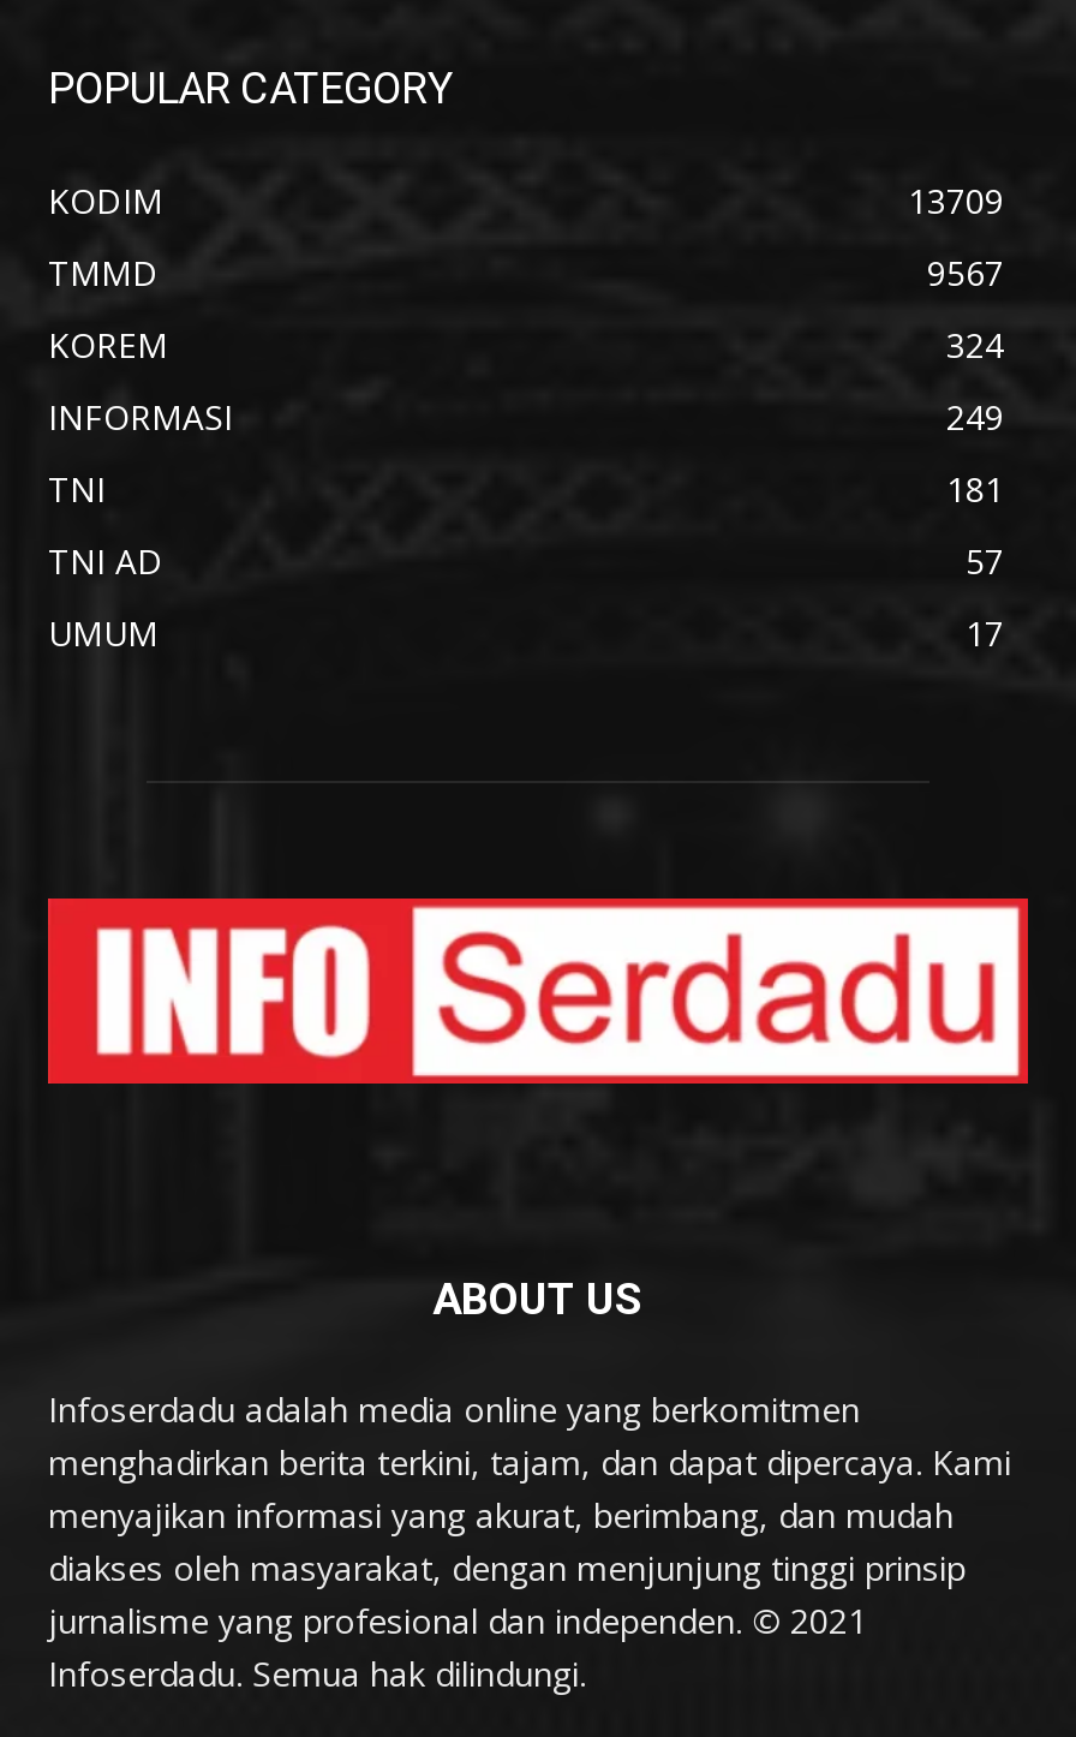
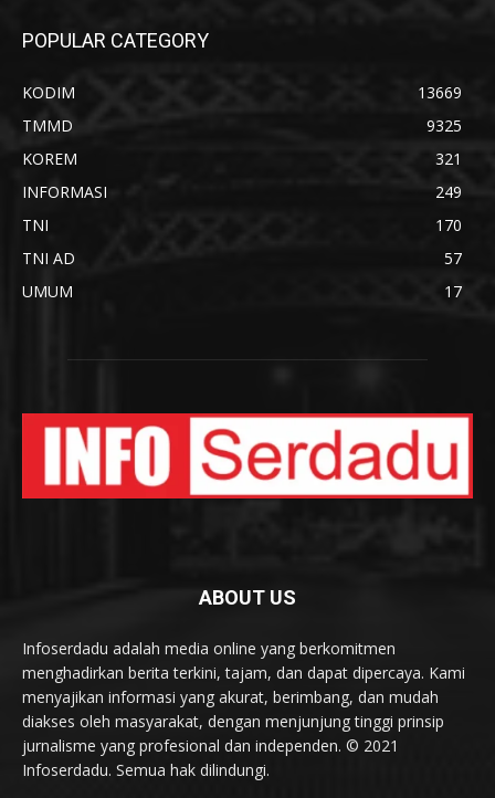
- 13709
+ 13669

- 9567
+ 9325

- 324
+ 321

- 181
+ 170
